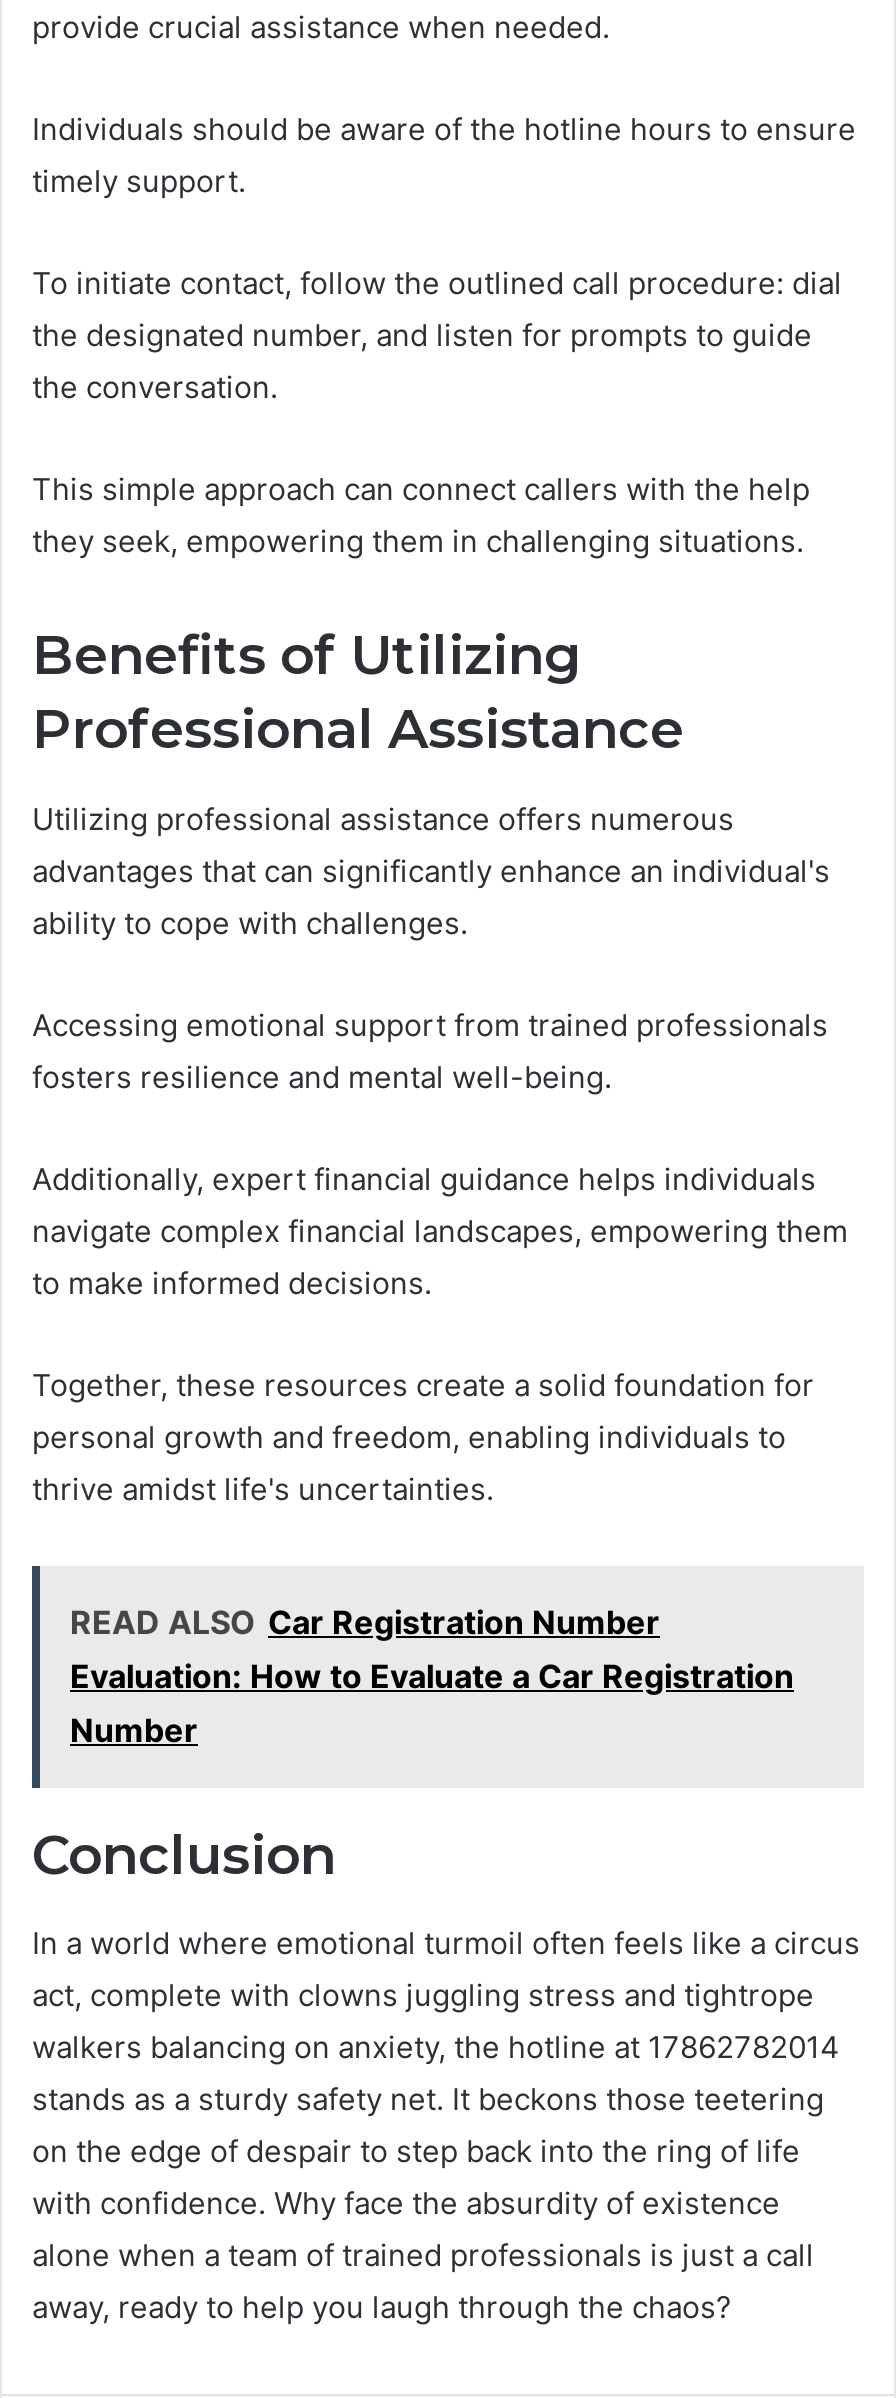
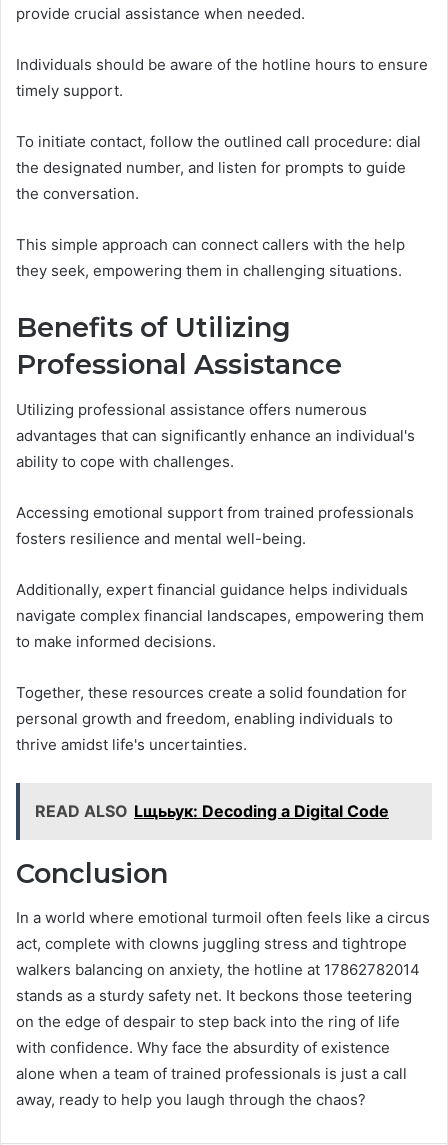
- READ ALSO Car Registration Number
- Evaluation: How to Evaluate a Car Registration
- Number
+ READ ALSO Lщььук: Decoding a Digital Code
